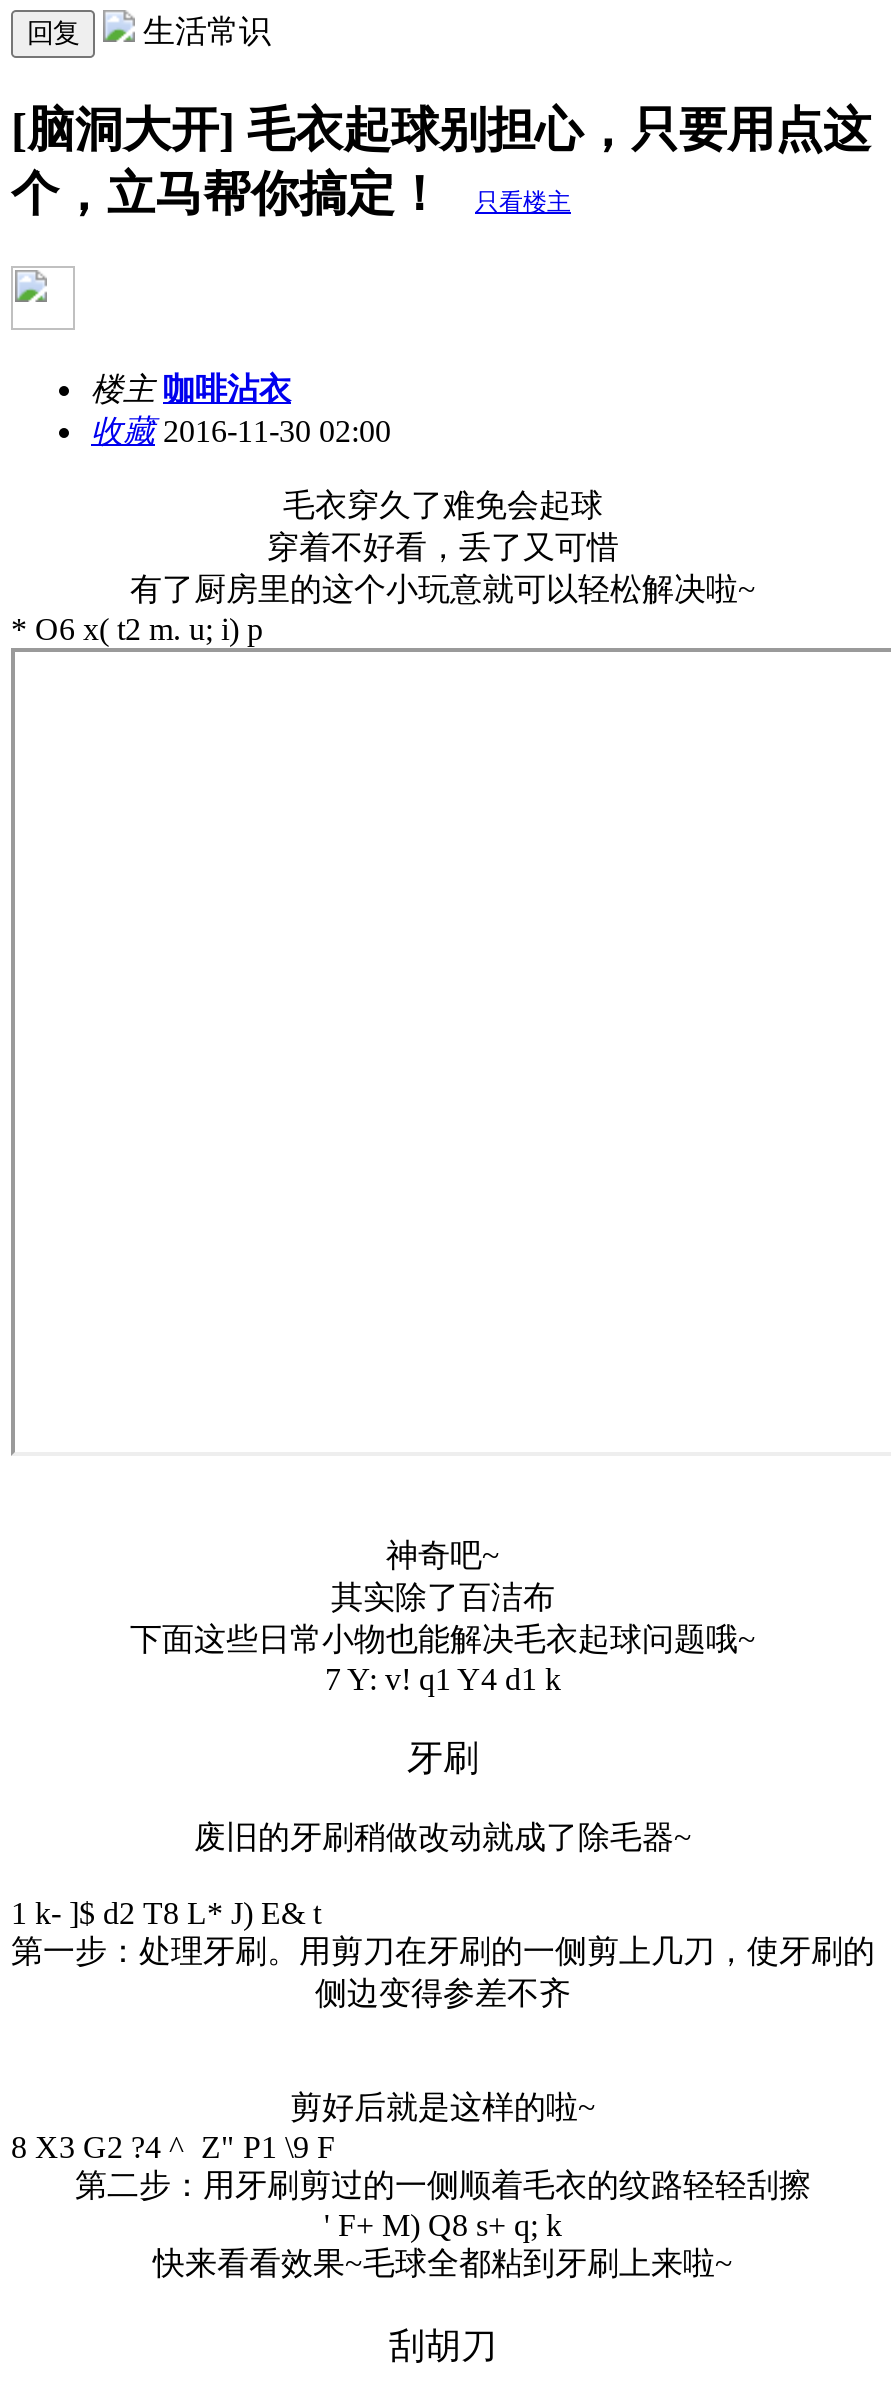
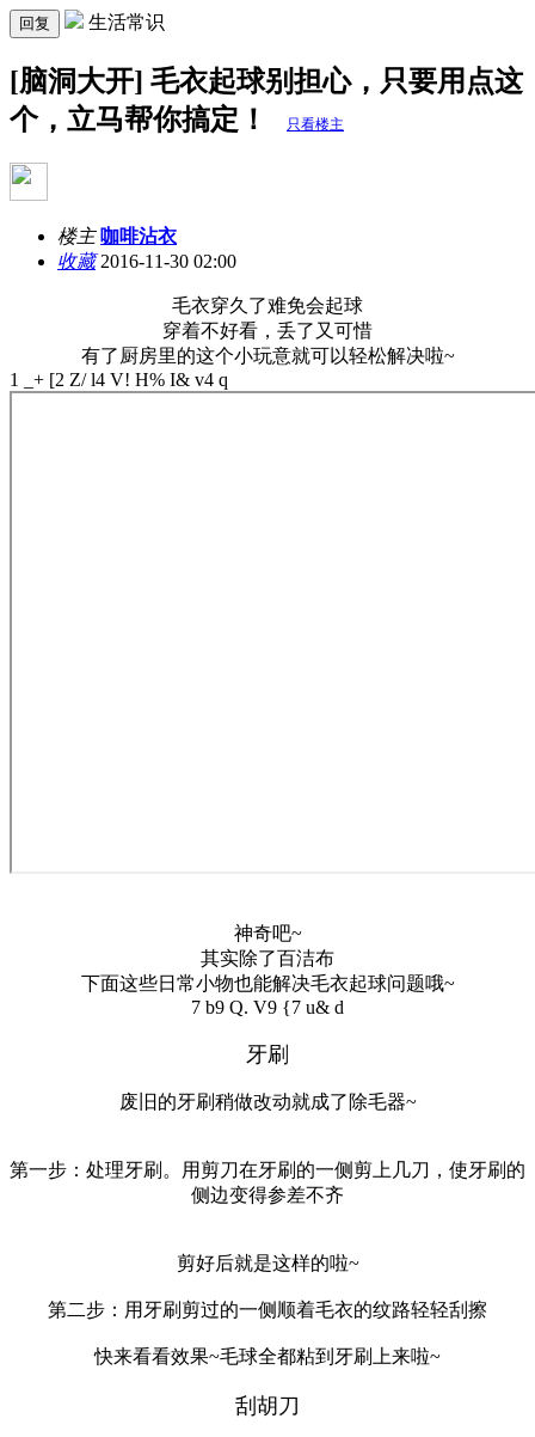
- * O6 x( t2 m. u; i) p
+ 1 _+ [2 Z/ l4 V! H% I& v4 q

- 7 Y: v! q1 Y4 d1 k
+ 7 b9 Q. V9 {7 u& d

- 1 k- ]$ d2 T8 L* J) E& t

- 8 X3 G2 ?4 ^ Z" P1 \9 F

- ' F+ M) Q8 s+ q; k
